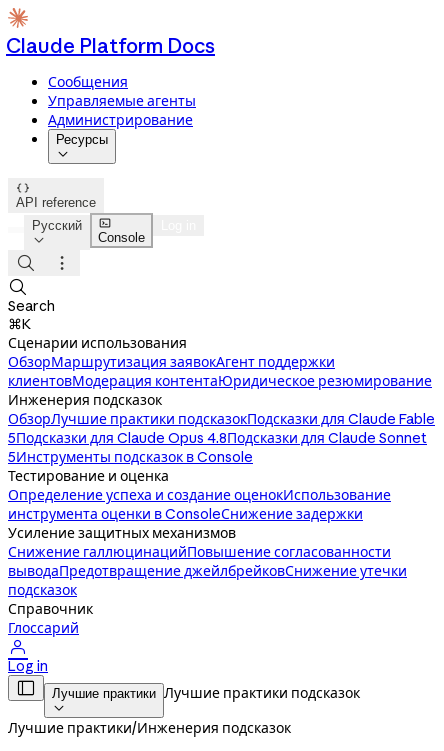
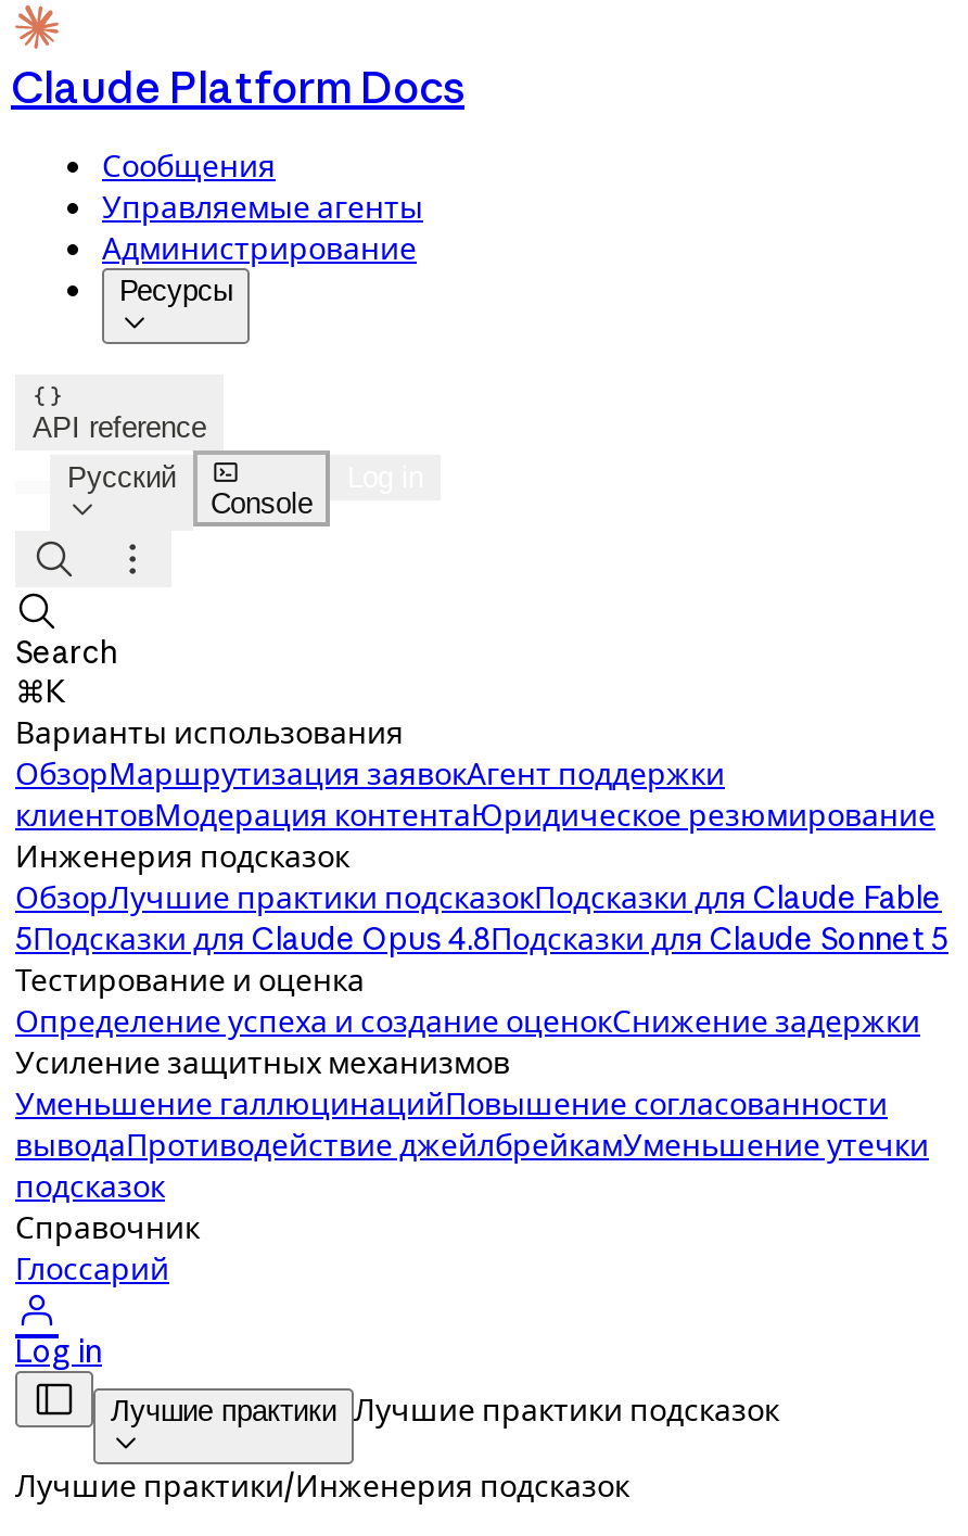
- Сценарии использования
+ Варианты использования

- 5Подсказки для Claude Opus 4.8Подсказки для Claude Sonnet
- 5Инструменты подсказок в Console
+ 5Подсказки для Claude Opus 4.8Подсказки для Claude Sonnet 5

- Определение успеха и создание оценокИспользование
- инструмента оценки в ConsoleСнижение задержки
+ Определение успеха и создание оценокСнижение задержки

- Снижение галлюцинацийПовышение согласованности
+ Уменьшение галлюцинацийПовышение согласованности

- выводаПредотвращение джейлбрейковСнижение утечки
+ выводаПротиводействие джейлбрейкамУменьшение утечки
